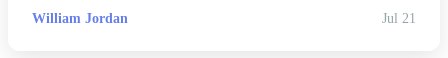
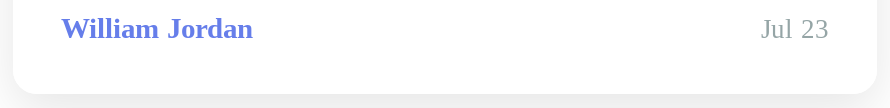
- Jul 21
+ Jul 23
